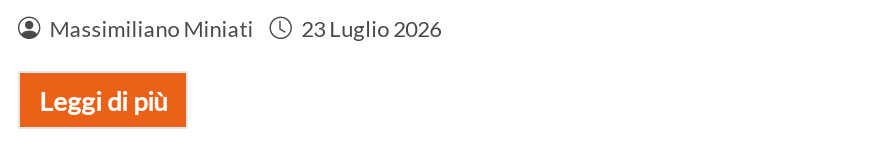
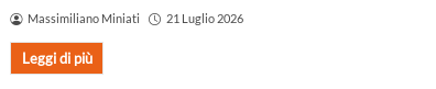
- Massimiliano Miniati 23 Luglio 2026
+ Massimiliano Miniati 21 Luglio 2026
